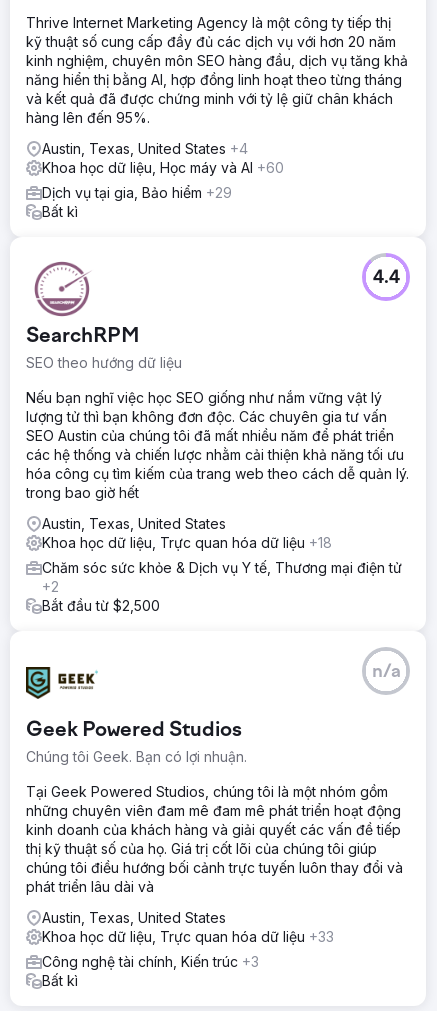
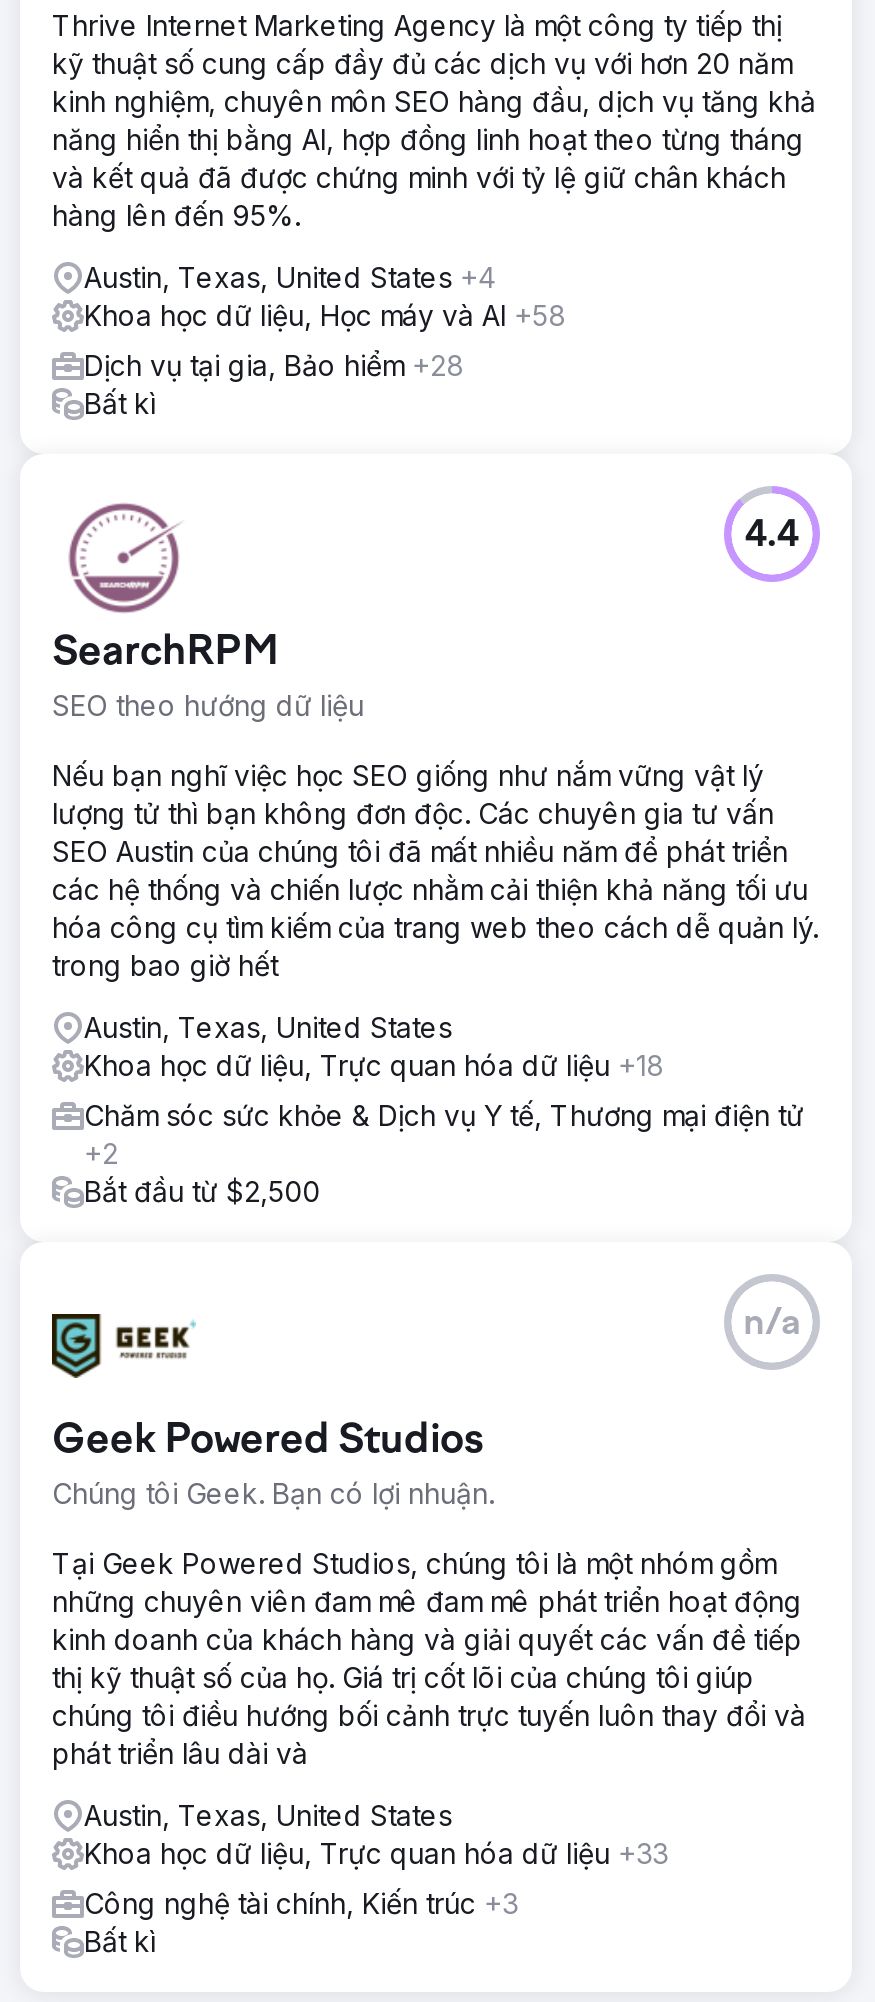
- Khoa học dữ liệu, Học máy và AI +60
+ Khoa học dữ liệu, Học máy và AI +58

- Dịch vụ tại gia, Bảo hiểm +29
+ Dịch vụ tại gia, Bảo hiểm +28
